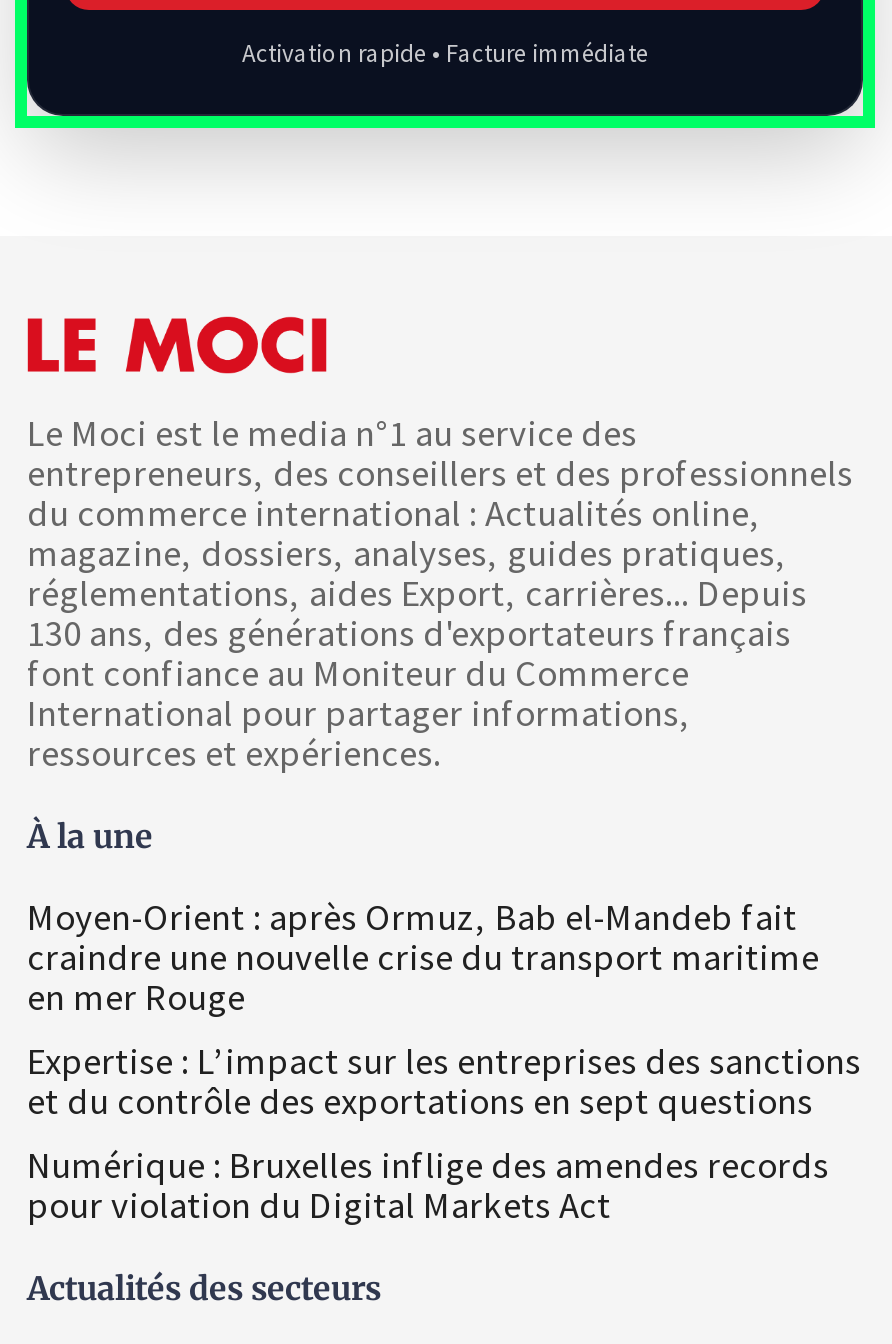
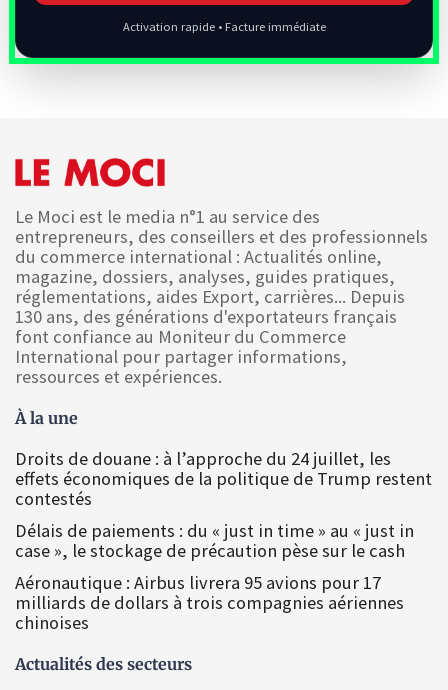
- Moyen-Orient : après Ormuz, Bab el-Mandeb fait
- craindre une nouvelle crise du transport maritime
- en mer Rouge
- Expertise : L’impact sur les entreprises des sanctions
- et du contrôle des exportations en sept questions
- Numérique : Bruxelles inflige des amendes records
- pour violation du Digital Markets Act
+ Droits de douane : à l’approche du 24 juillet, les
+ effets économiques de la politique de Trump restent
+ contestés
+ Délais de paiements : du « just in time » au « just in
+ case », le stockage de précaution pèse sur le cash
+ Aéronautique : Airbus livrera 95 avions pour 17
+ milliards de dollars à trois compagnies aériennes
+ chinoises
